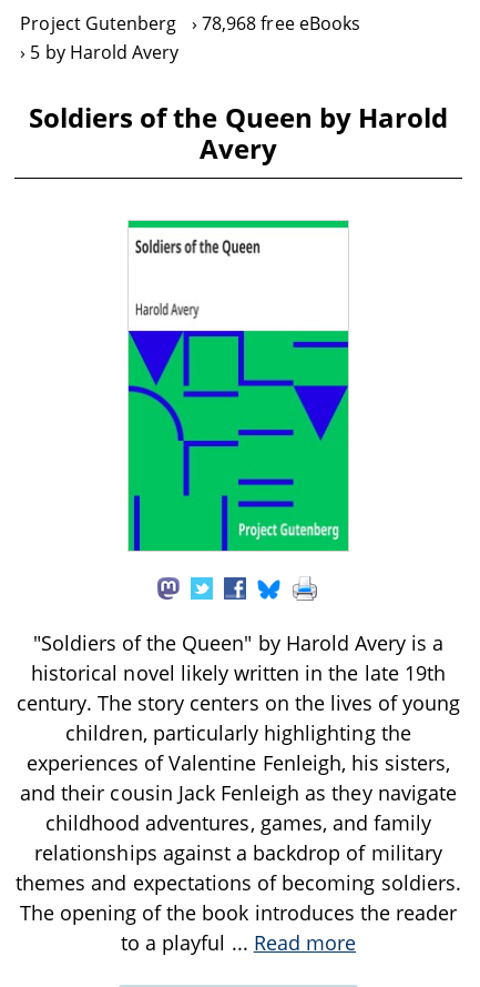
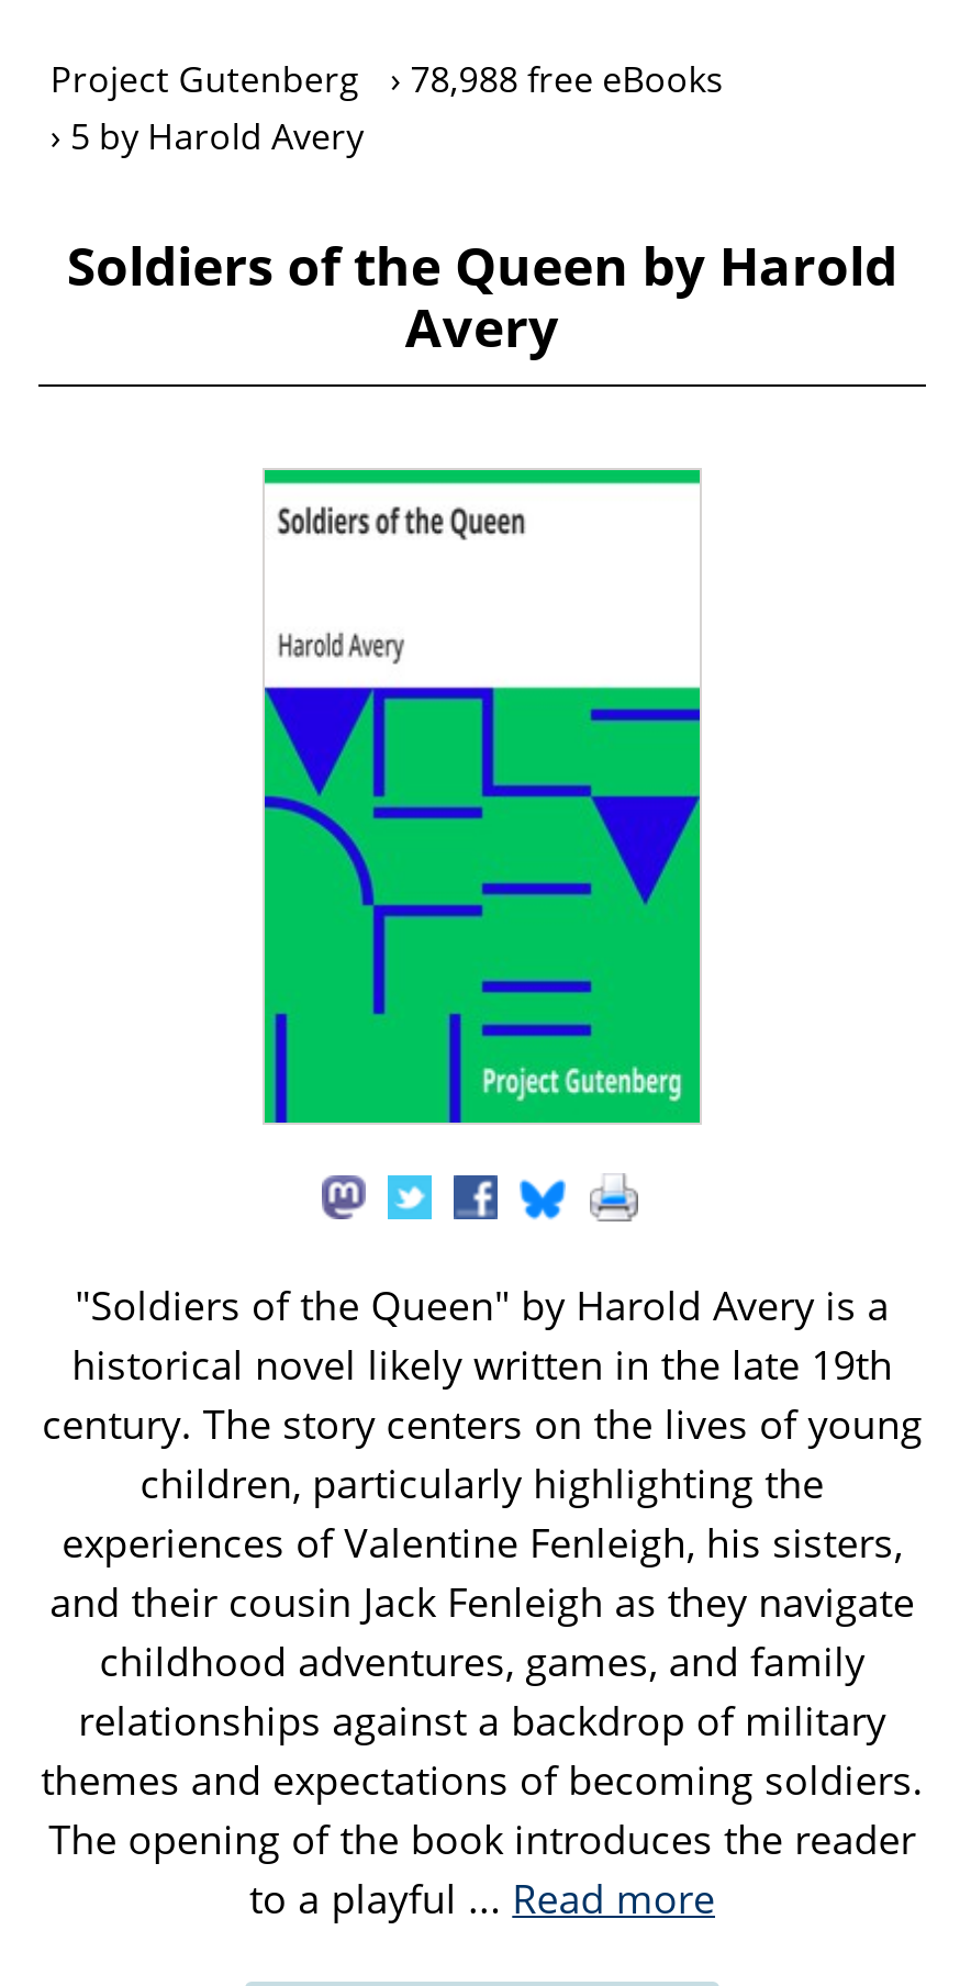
- Project Gutenberg 78,968 free eBooks
+ Project Gutenberg 78,988 free eBooks
